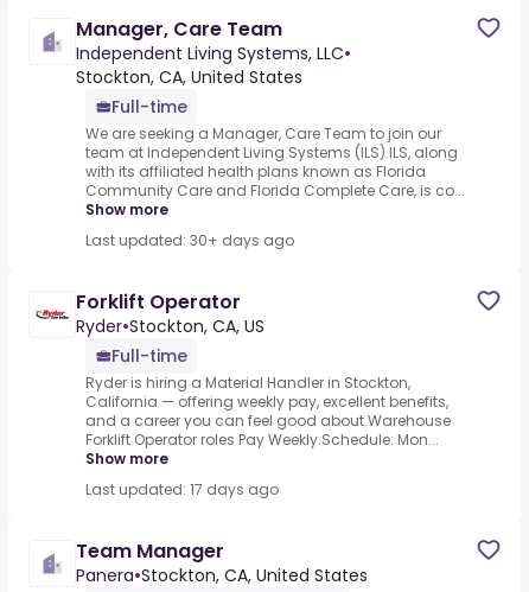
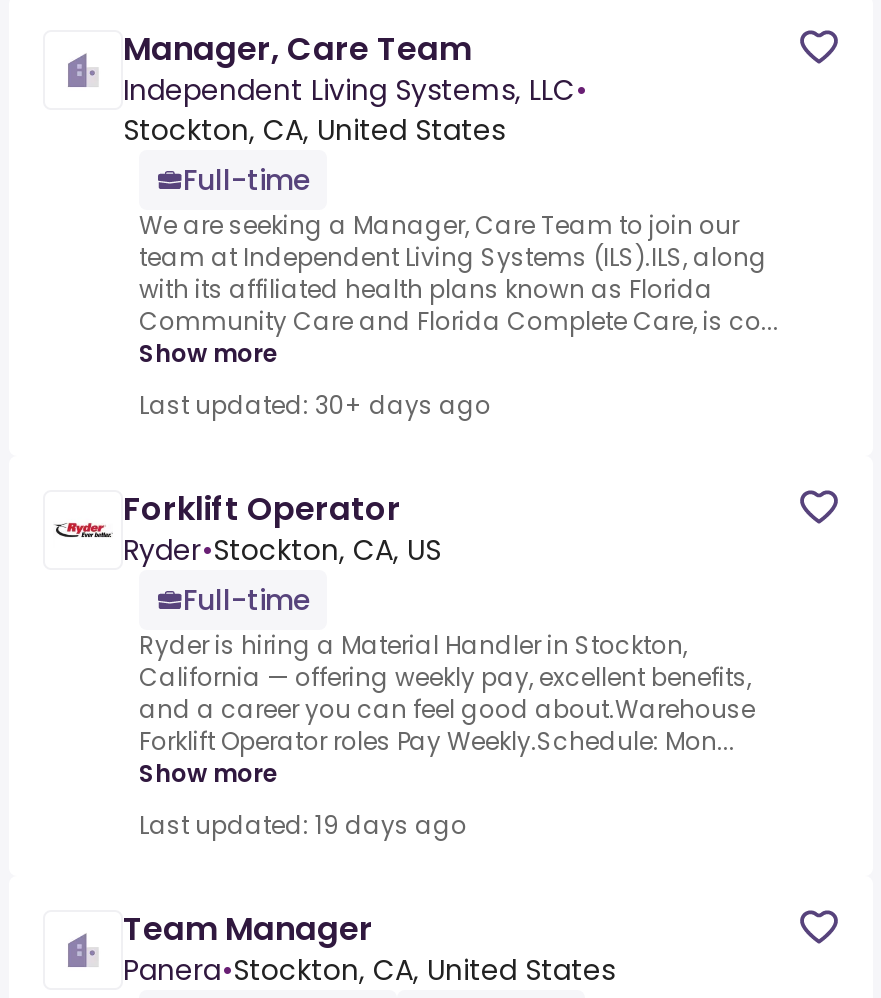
- Last updated: 17 days ago
+ Last updated: 19 days ago
